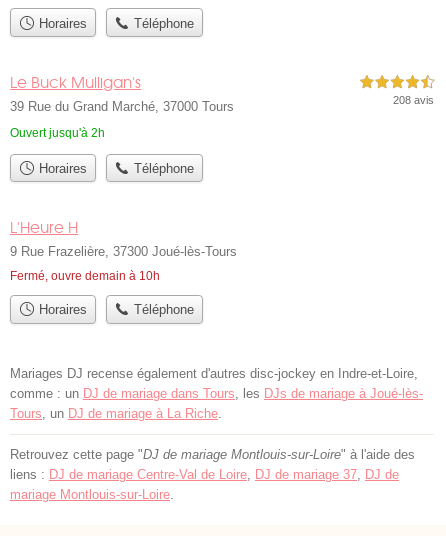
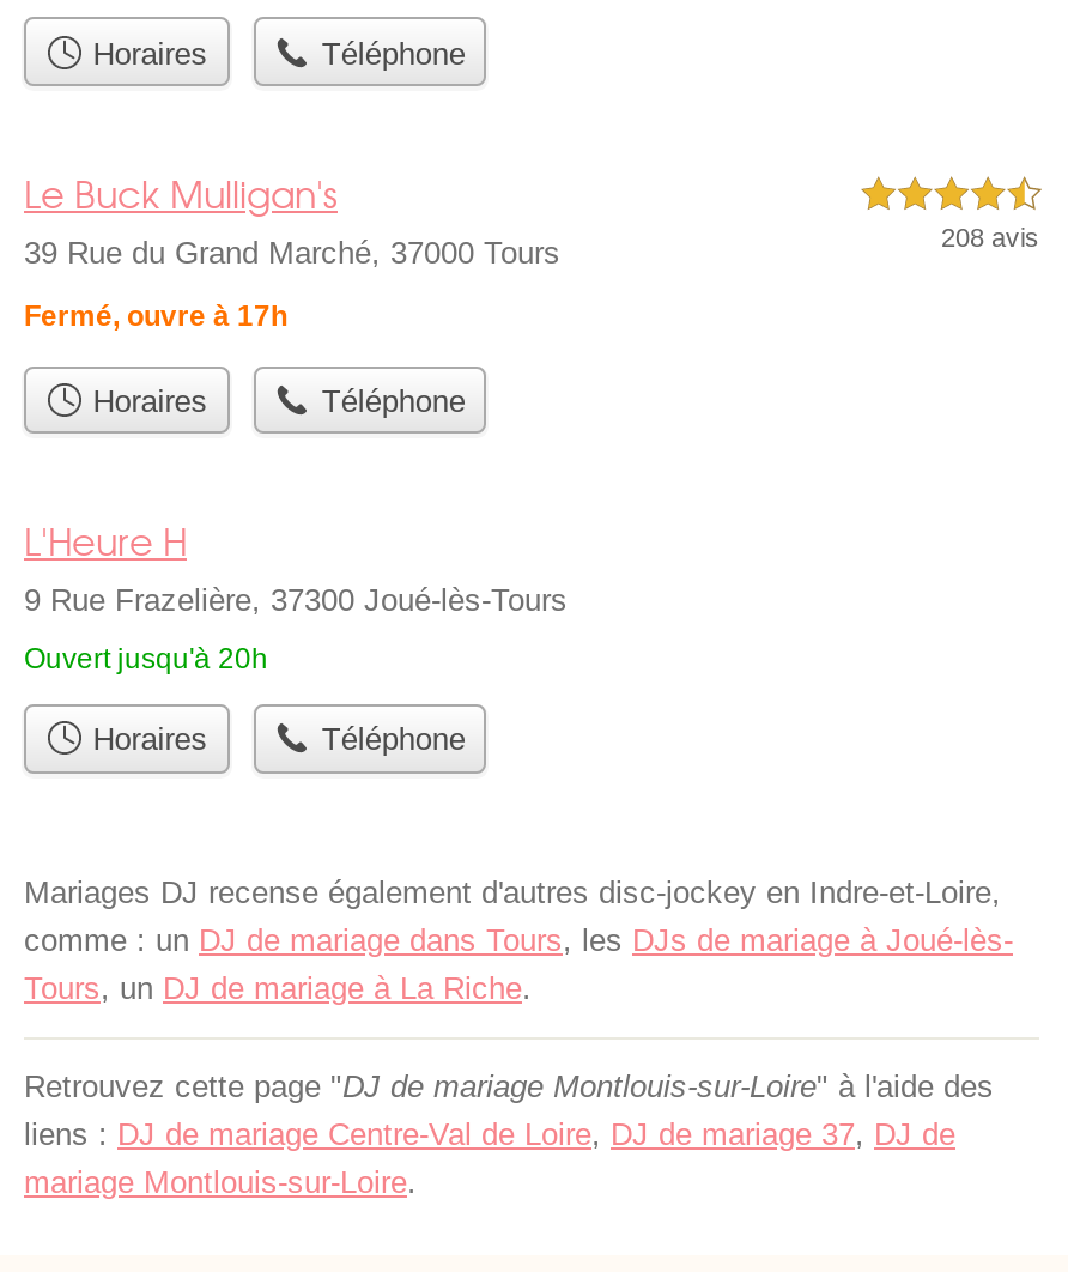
- Ouvert jusqu'à 2h
+ Fermé, ouvre à 17h

- Fermé, ouvre demain à 10h
+ Ouvert jusqu'à 20h
